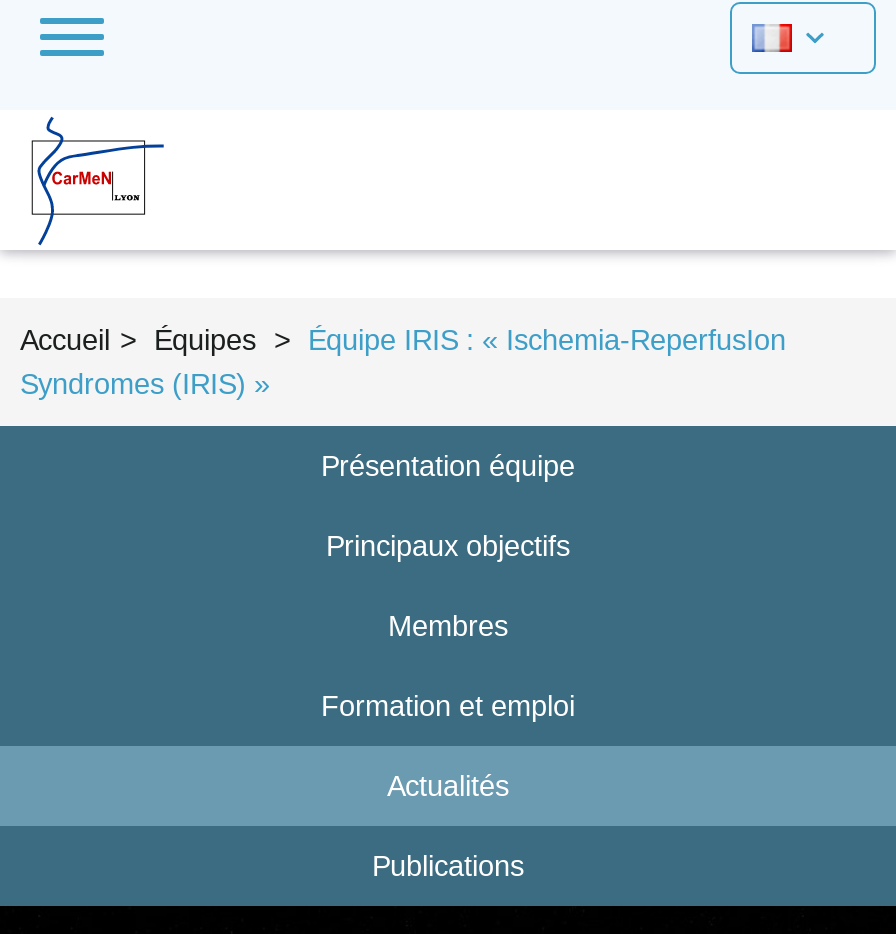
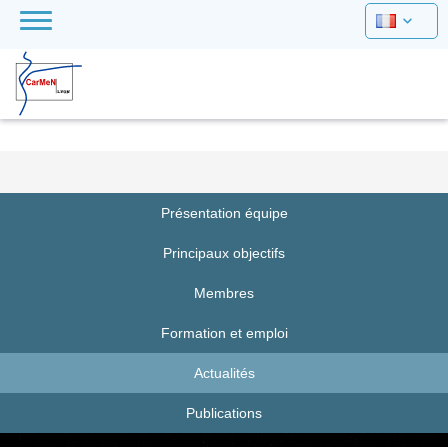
- Accueil > Équipes > Équipe IRIS : « Ischemia-ReperfusIon
- Syndromes (IRIS) »
